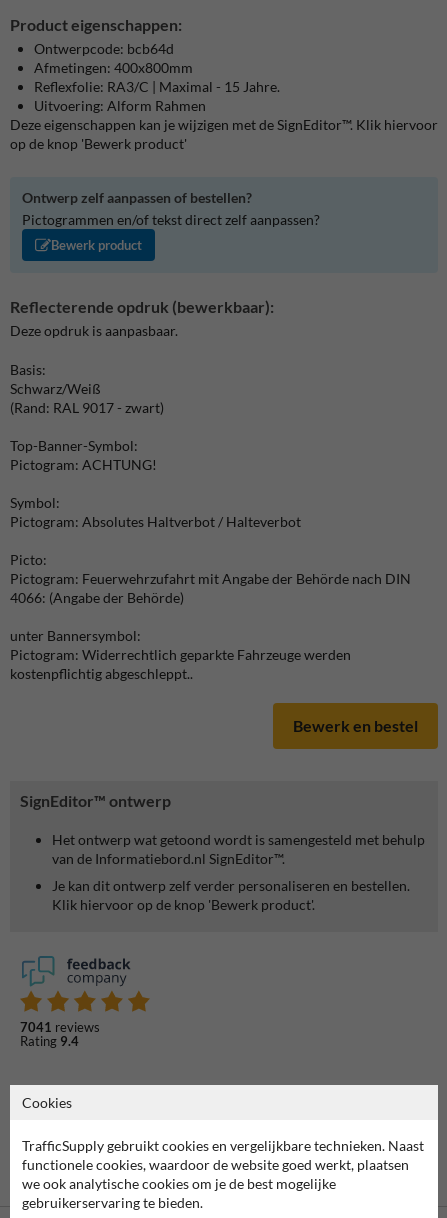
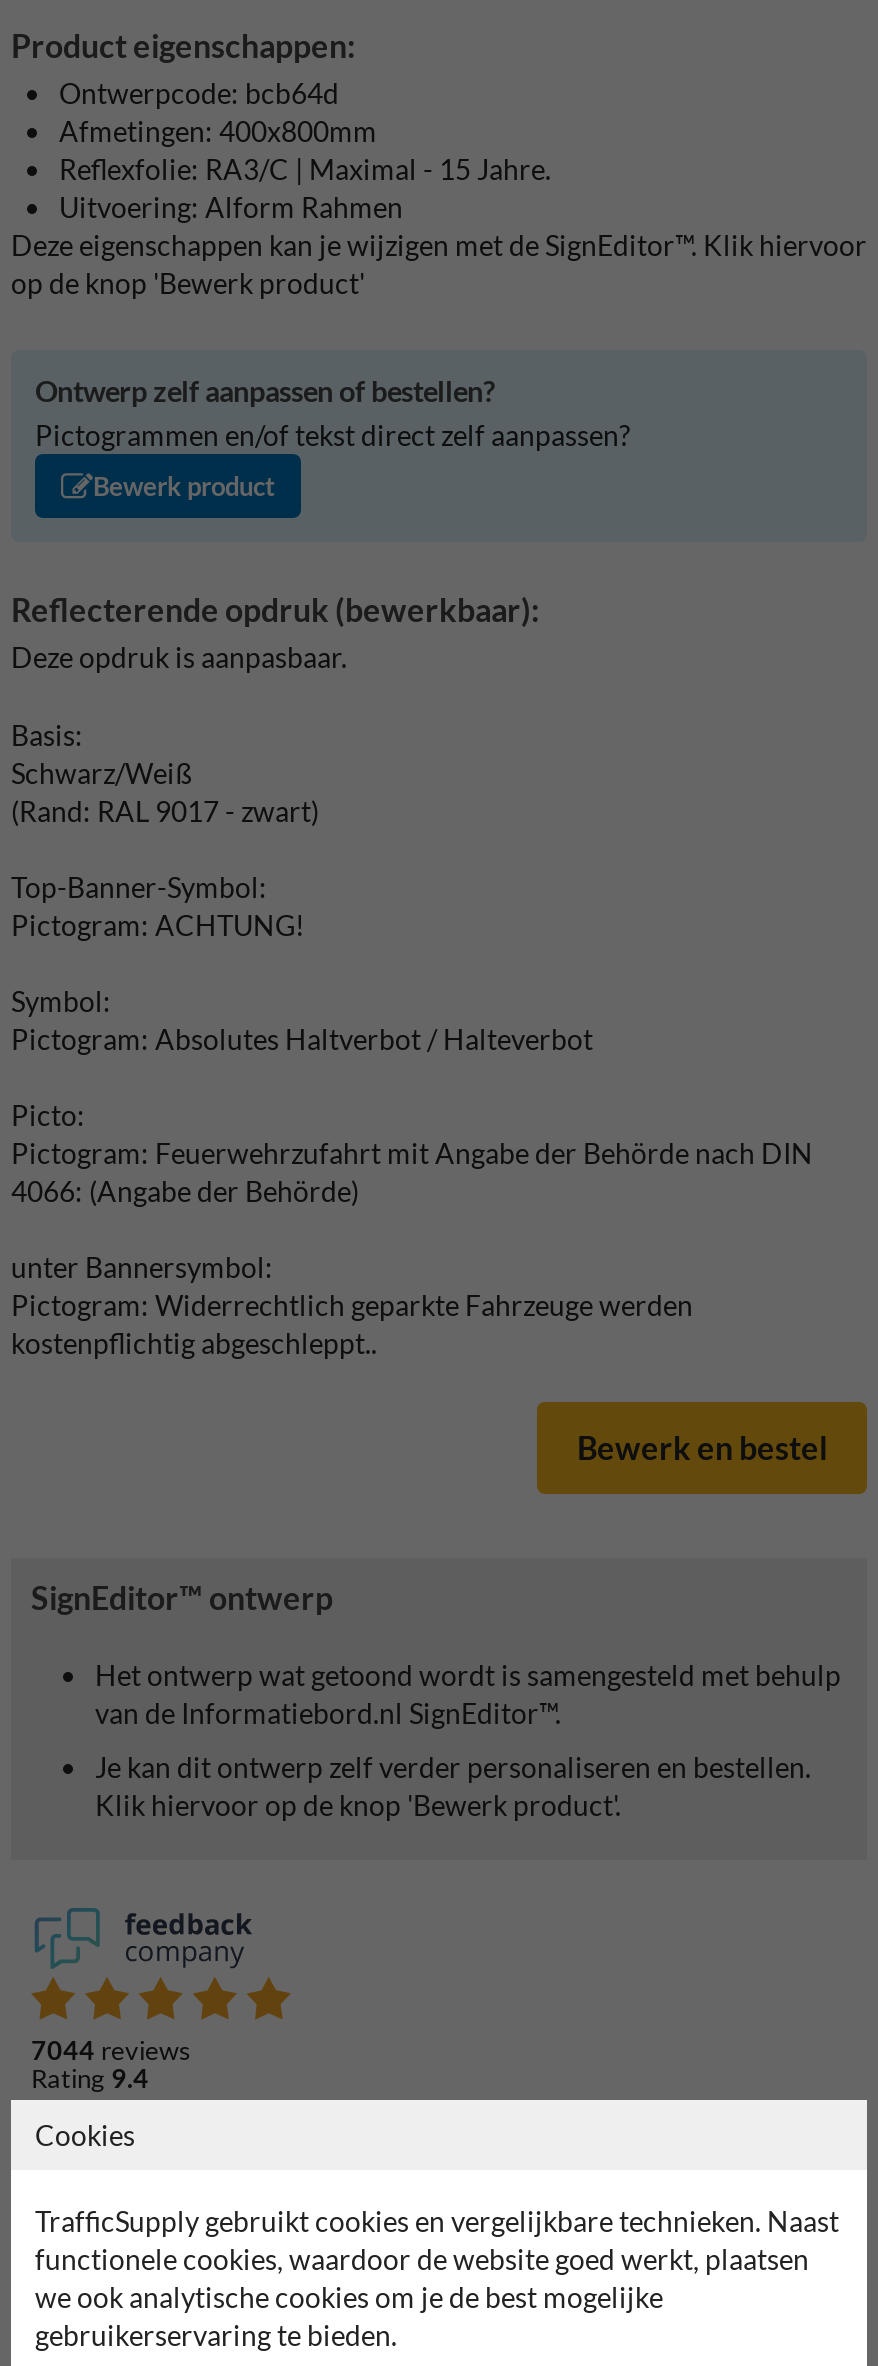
- 7041 reviews
+ 7044 reviews
